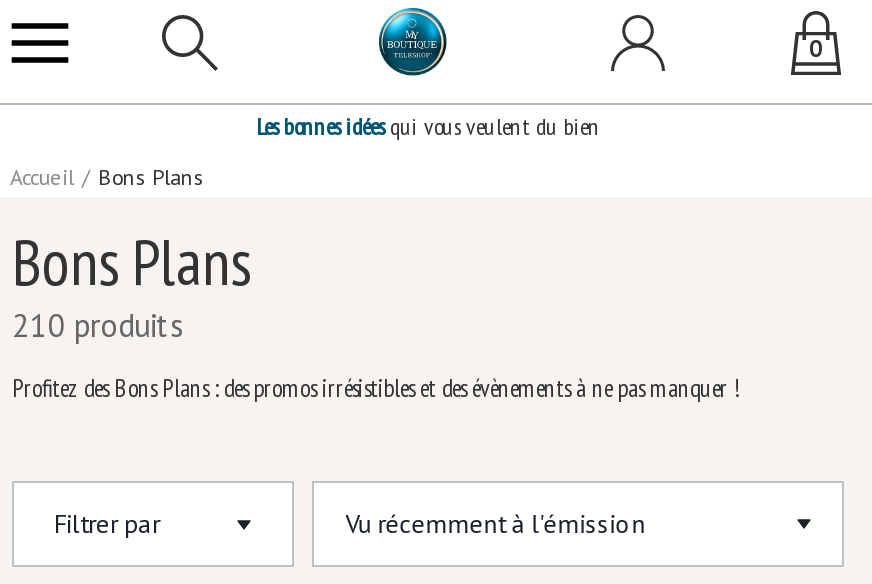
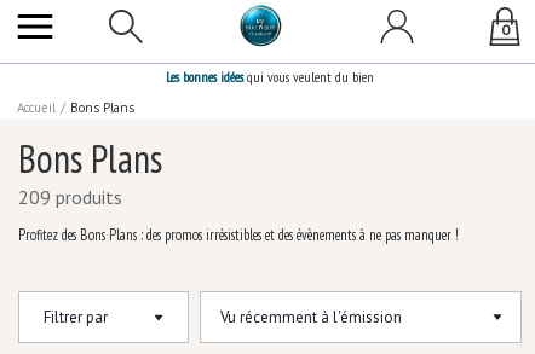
- 210 produits
+ 209 produits
